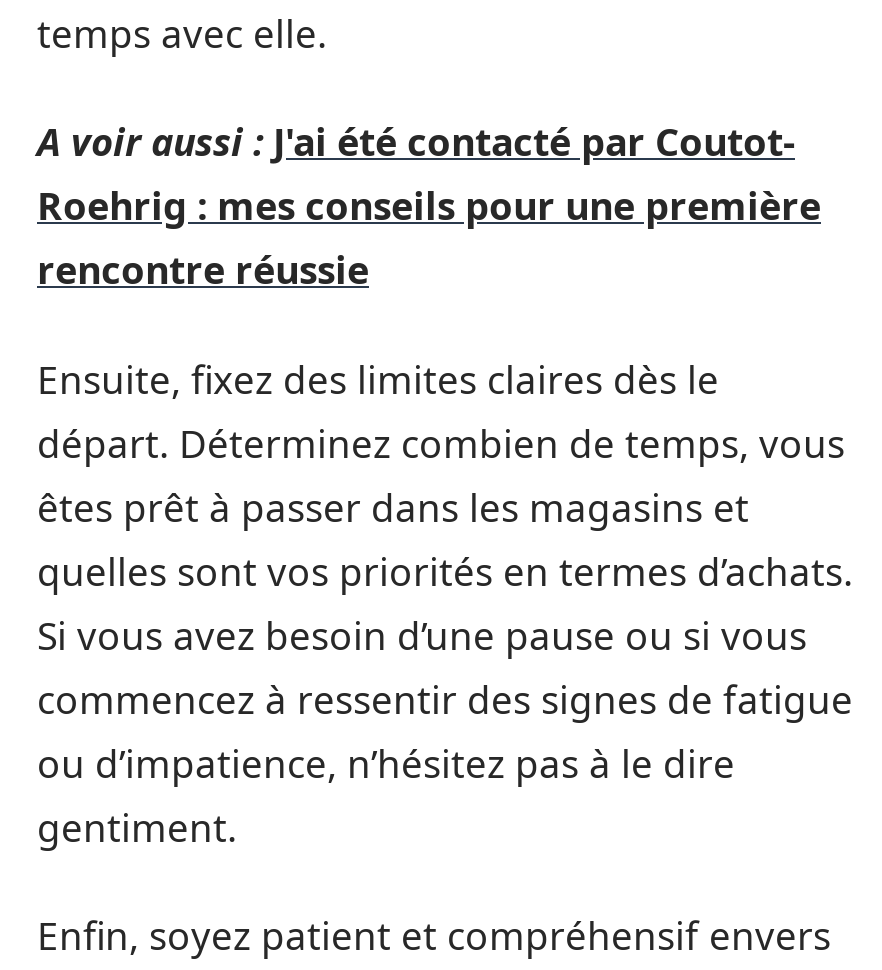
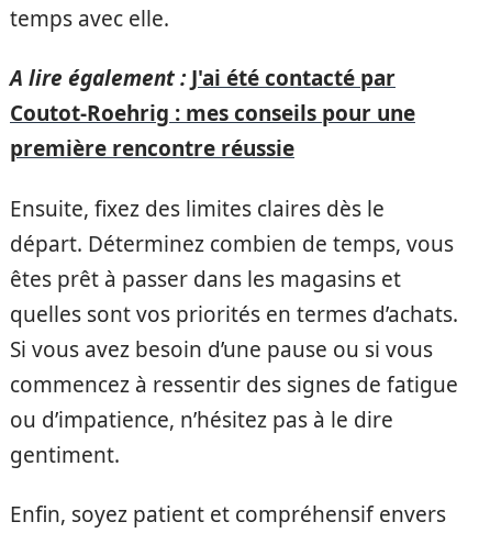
- A voir aussi : J'ai été contacté par Coutot-
- Roehrig : mes conseils pour une première
- rencontre réussie
+ A lire également : J'ai été contacté par
+ Coutot-Roehrig : mes conseils pour une
+ première rencontre réussie
